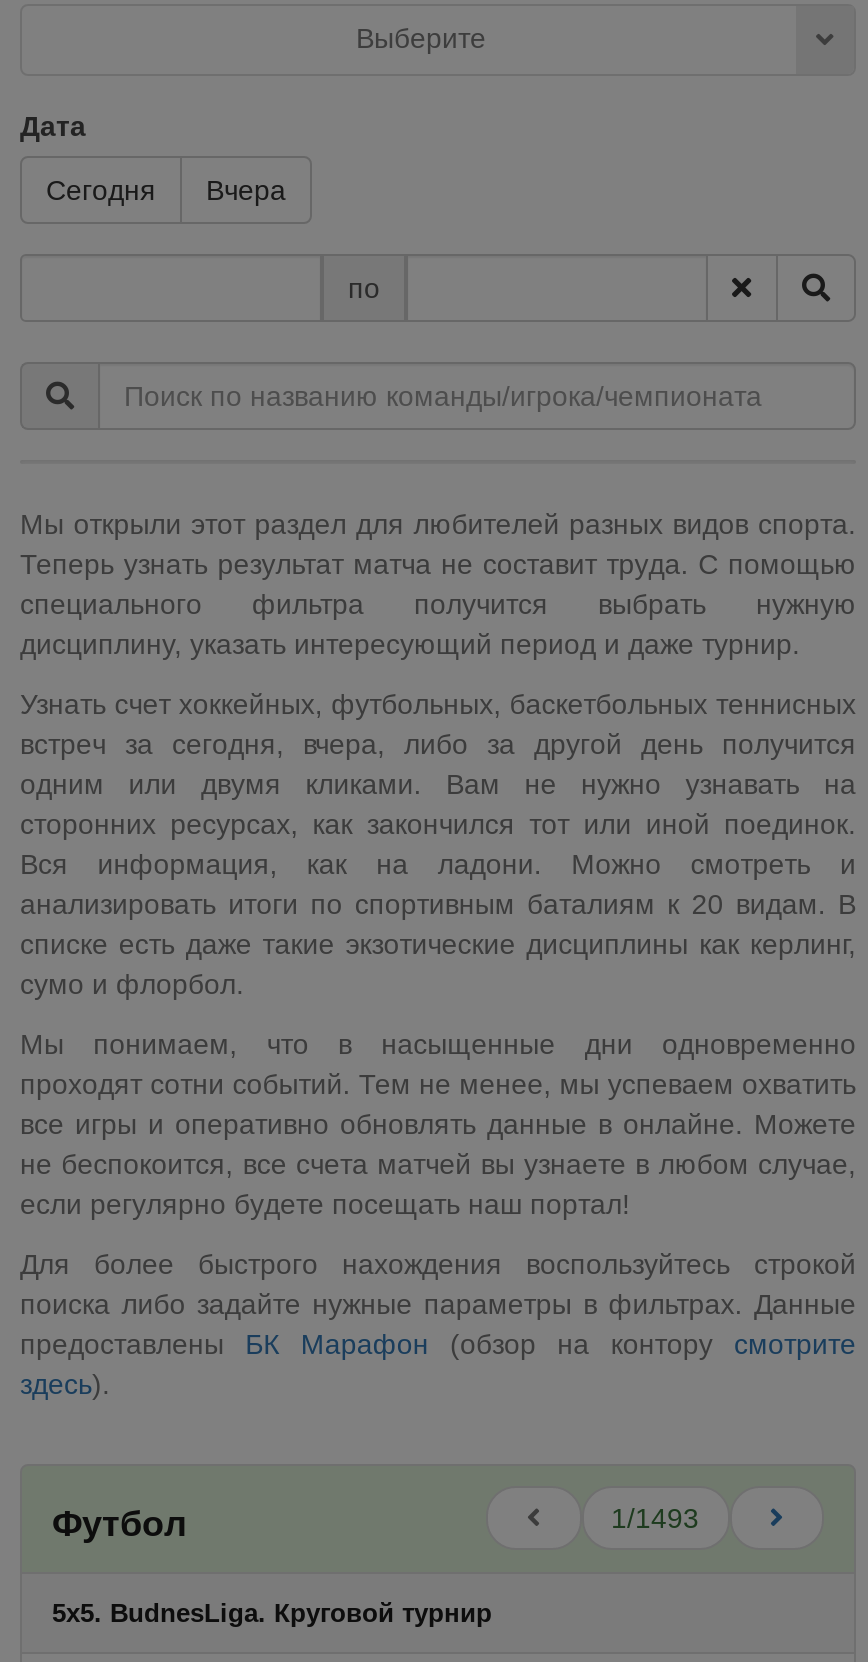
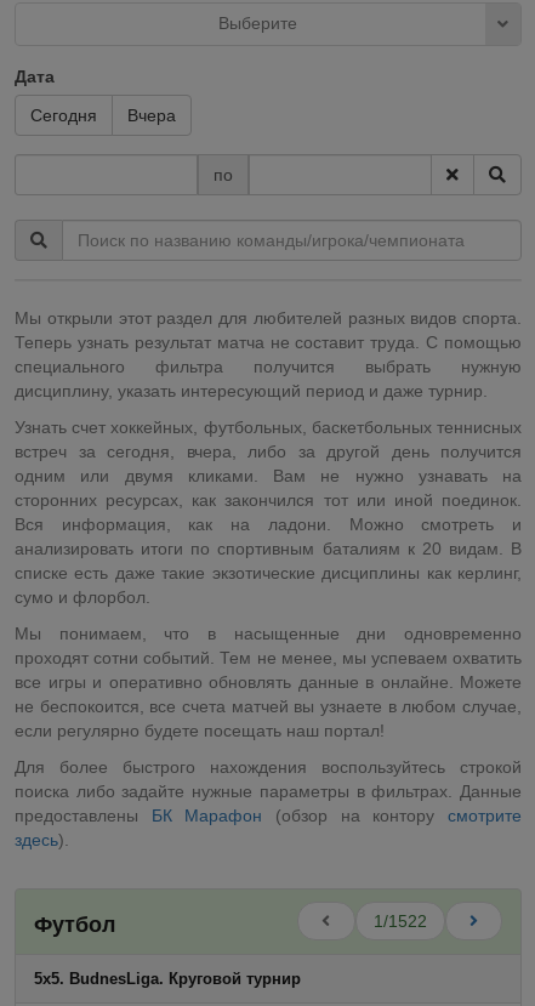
- 1/1493
+ 1/1522
